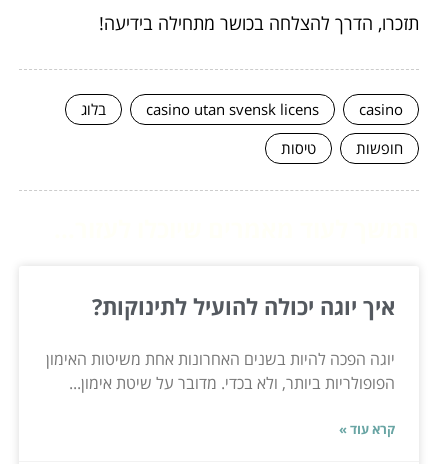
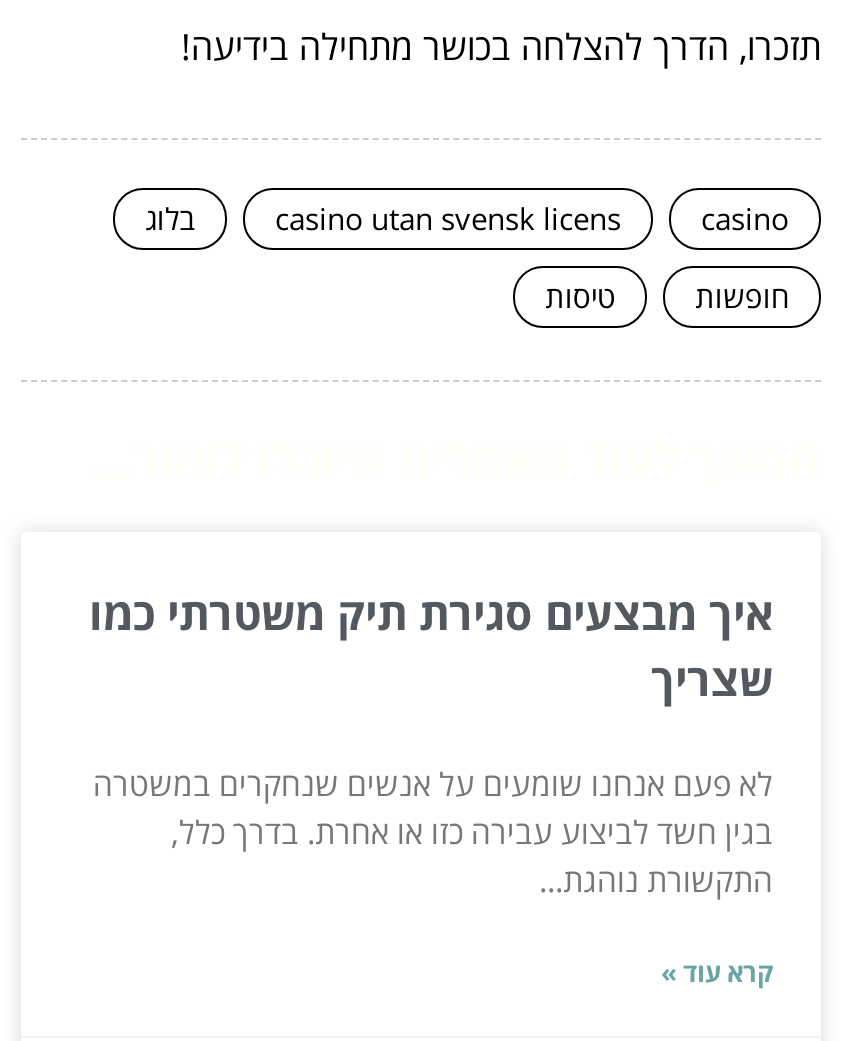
- איך יוגה יכולה להועיל לתינוקות?
+ איך מבצעים סגירת תיק משטרתי כמו
+ שצריך

- יוגה הפכה להיות בשנים האחרונות אחת משיטות האימון
- הפופולריות ביותר, ולא בכדי. מדובר על שיטת אימון...
+ לא פעם אנחנו שומעים על אנשים שנחקרים במשטרה
+ בגין חשד לביצוע עבירה כזו או אחרת. בדרך כלל,
+ התקשורת נוהגת...
